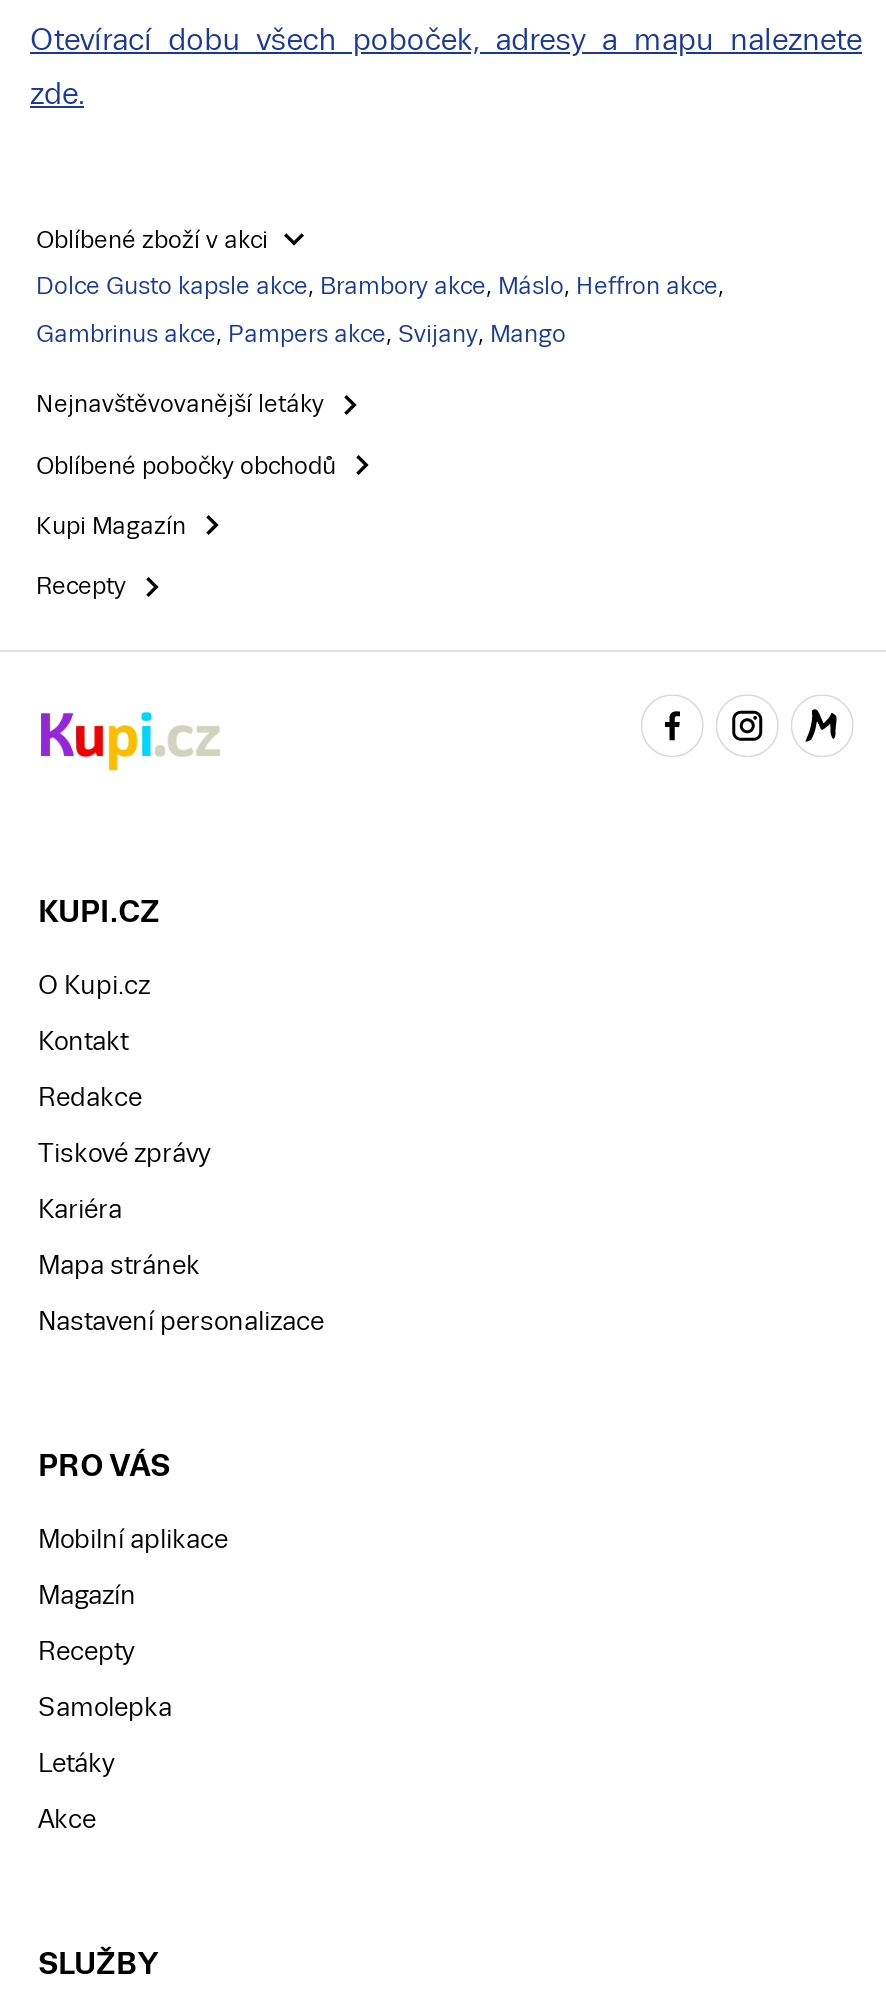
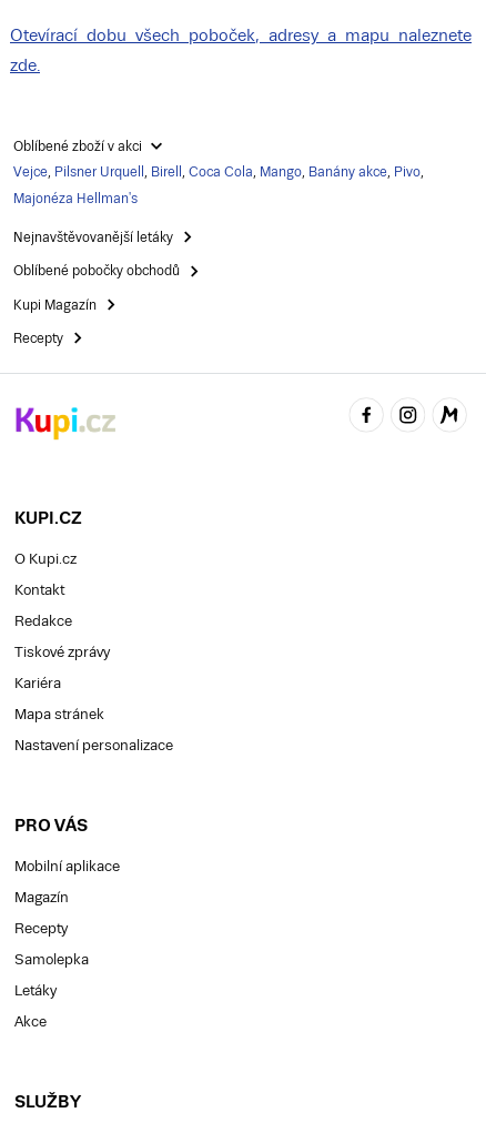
- Dolce Gusto kapsle akce, Brambory akce, Máslo, Heffron akce,
+ Vejce, Pilsner Urquell, Birell, Coca Cola, Mango, Banány akce, Pivo,

- Gambrinus akce, Pampers akce, Svijany, Mango
+ Majonéza Hellman's
